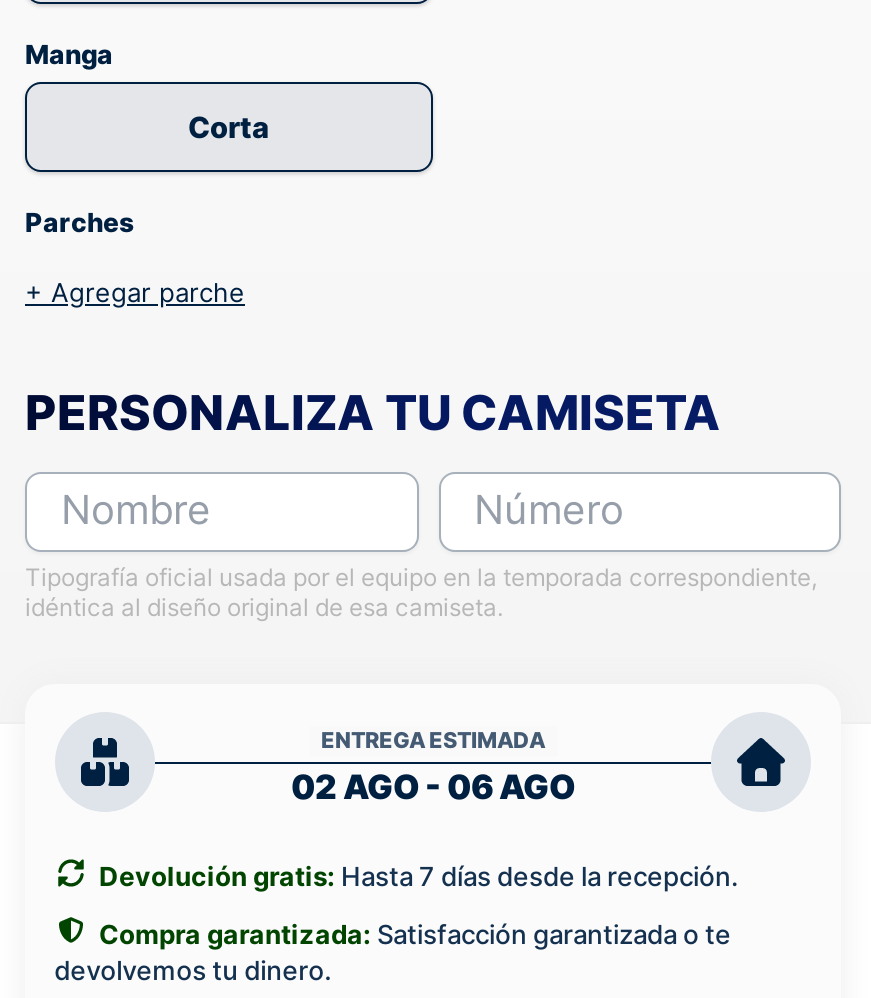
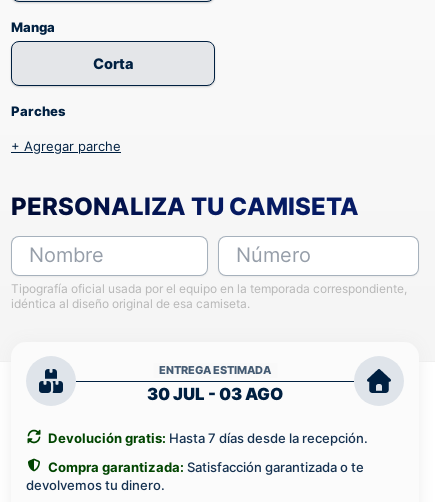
- 02 AGO - 06 AGO
+ 30 JUL - 03 AGO
